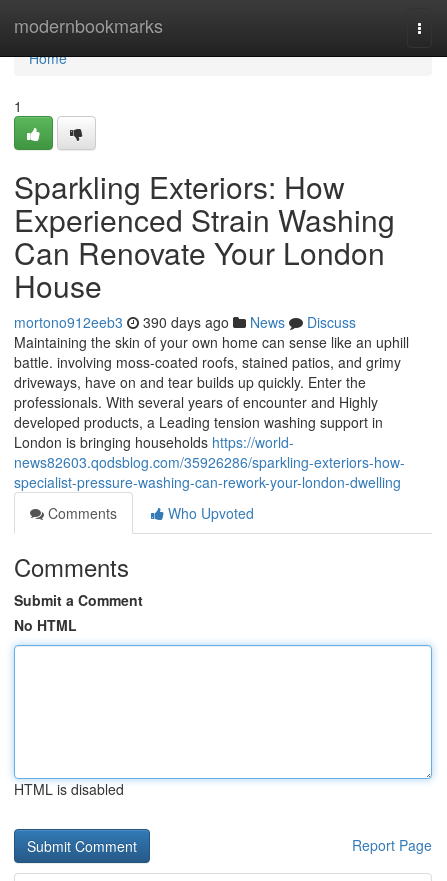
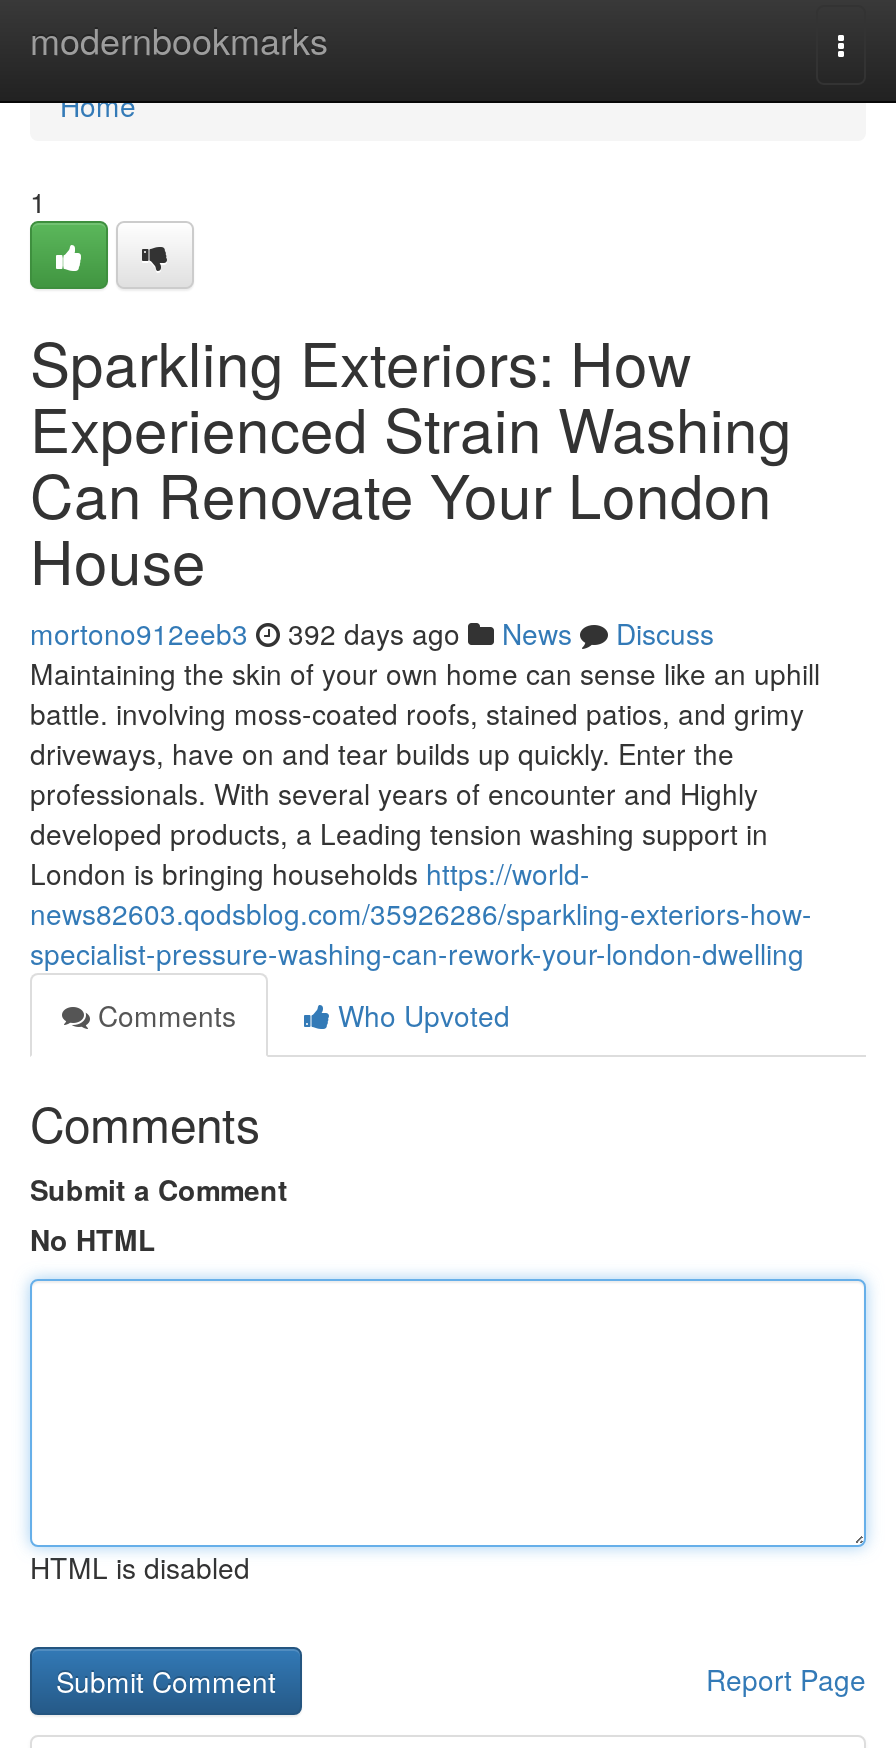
- mortono912eeb3 390 days ago News Discuss
+ mortono912eeb3 392 days ago News Discuss
